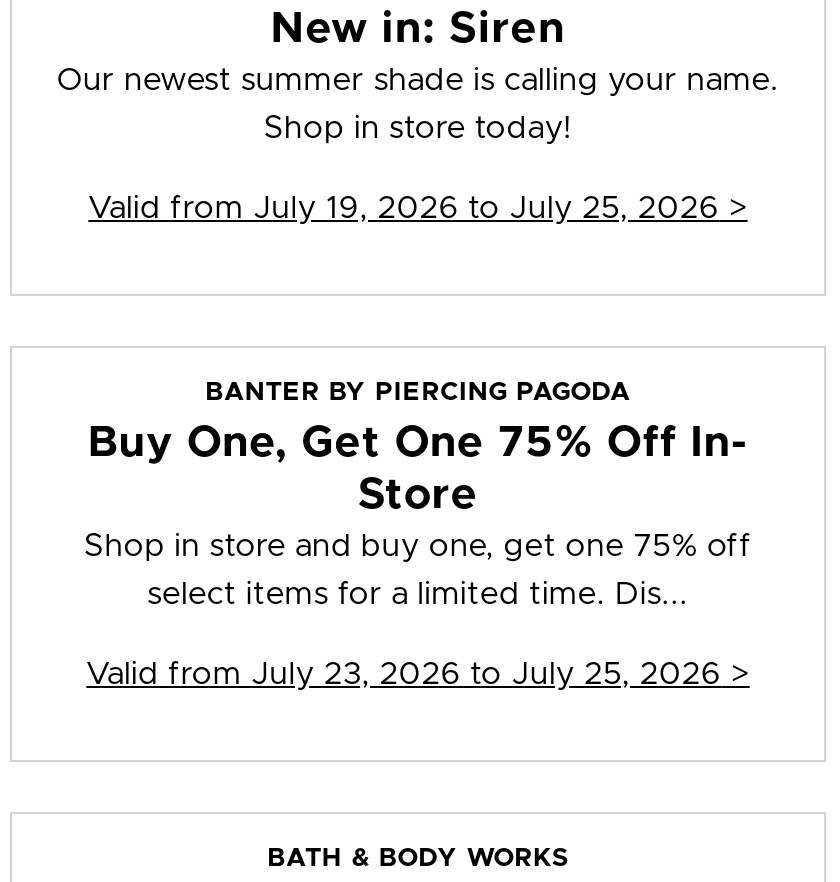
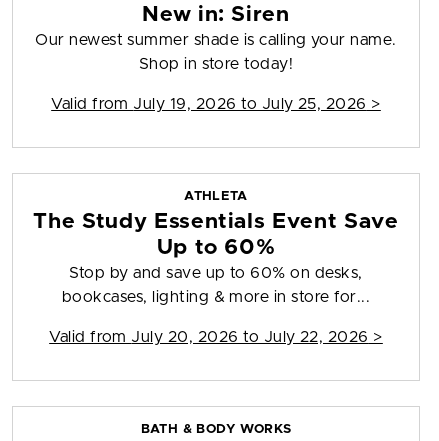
- BANTER BY PIERCING PAGODA
- Buy One, Get One 75% Off In-
- Store
- Shop in store and buy one, get one 75% off
+ ATHLETA
+ The Study Essentials Event Save
+ Up to 60%
+ Stop by and save up to 60% on desks,

- select items for a limited time. Dis...
+ bookcases, lighting & more in store for...

- Valid from July 23, 2026 to July 25, 2026 >
+ Valid from July 20, 2026 to July 22, 2026 >
